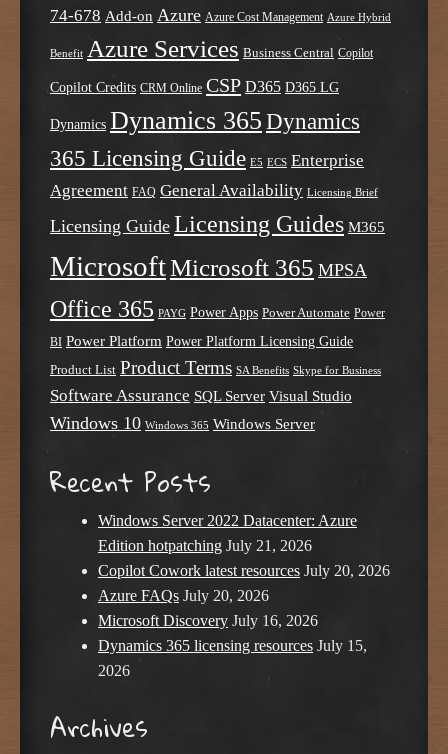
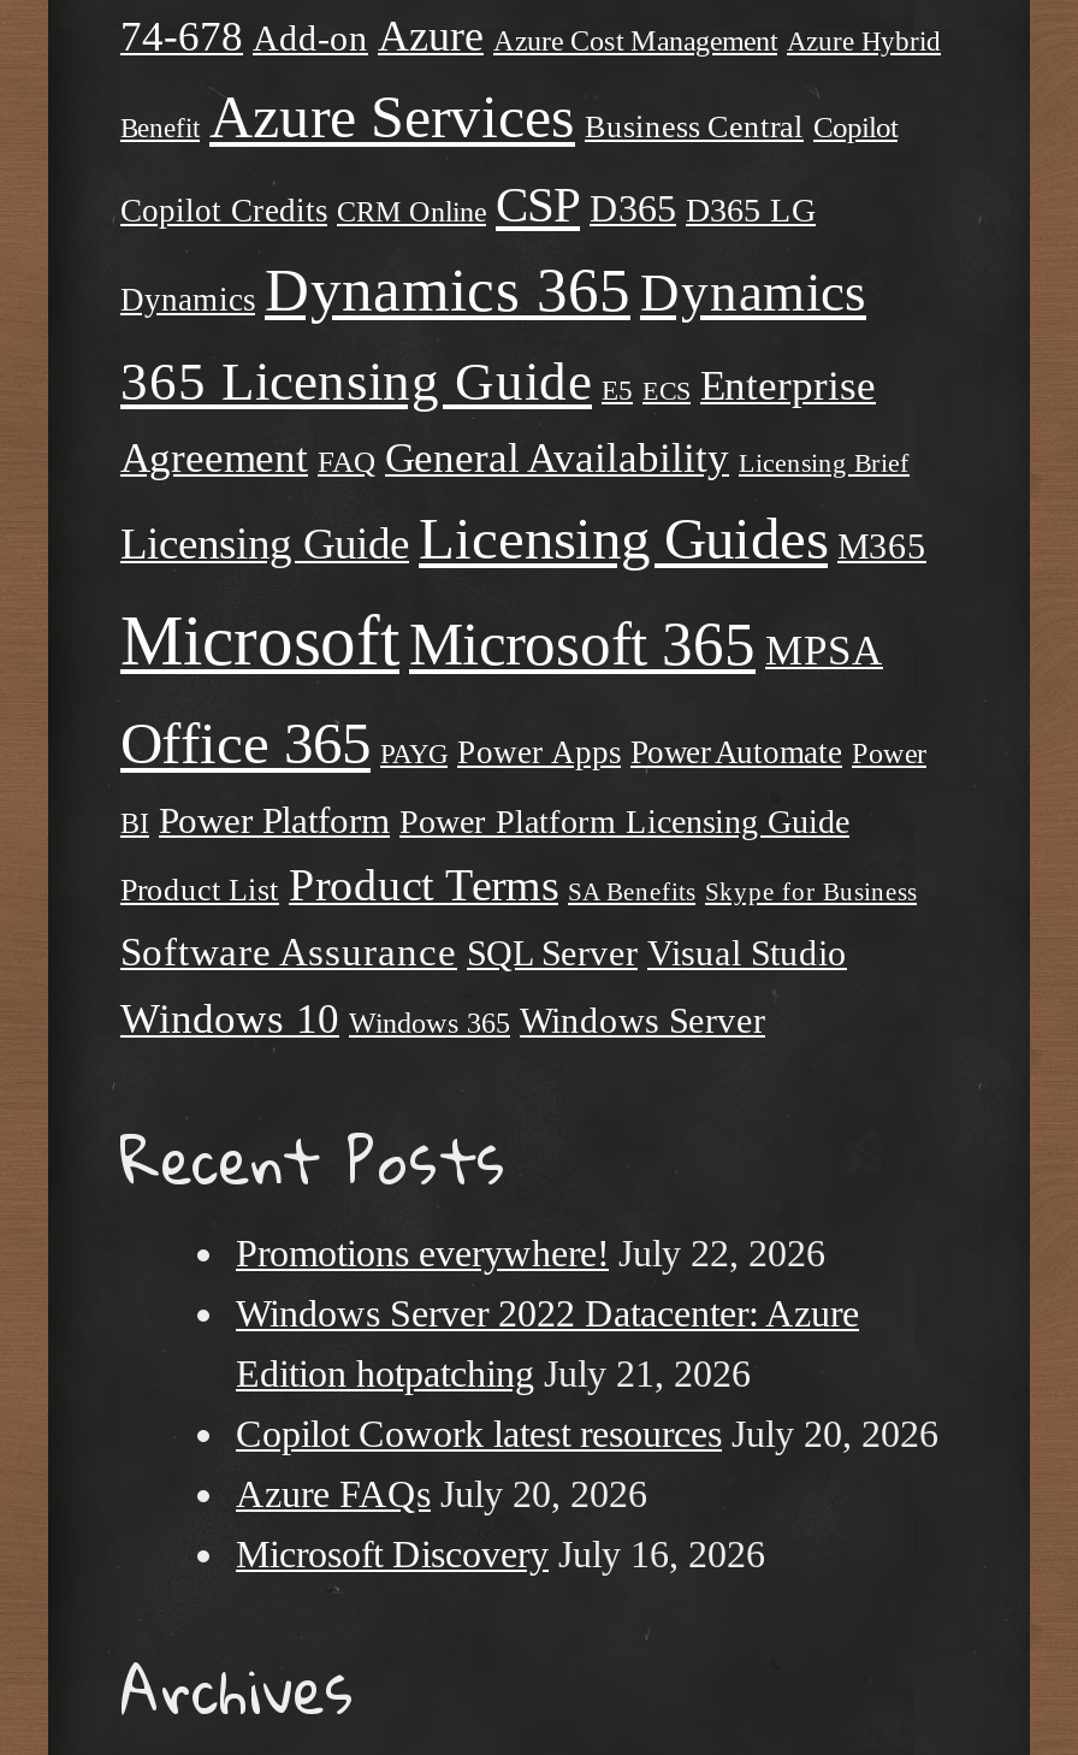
+ Promotions everywhere! July 22, 2026

moved down: Windows Server 2022 Datacenter: Azure | Edition hotpatching July 21, 2026 | Copilot Cowork latest resources July 20, 2026 | Azure FAQs July 20, 2026 | Microsoft Discovery July 16, 2026

- Dynamics 365 licensing resources July 15,
- 2026
